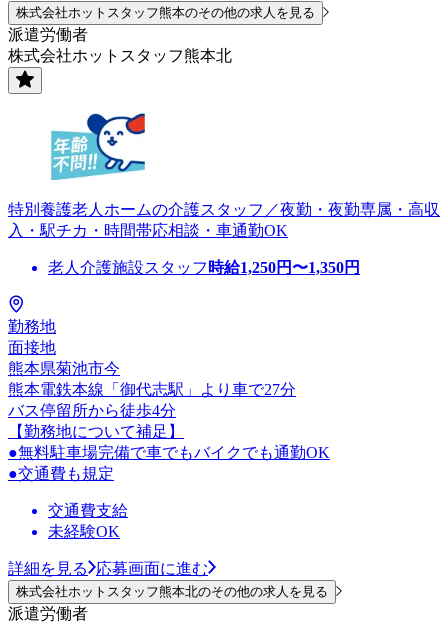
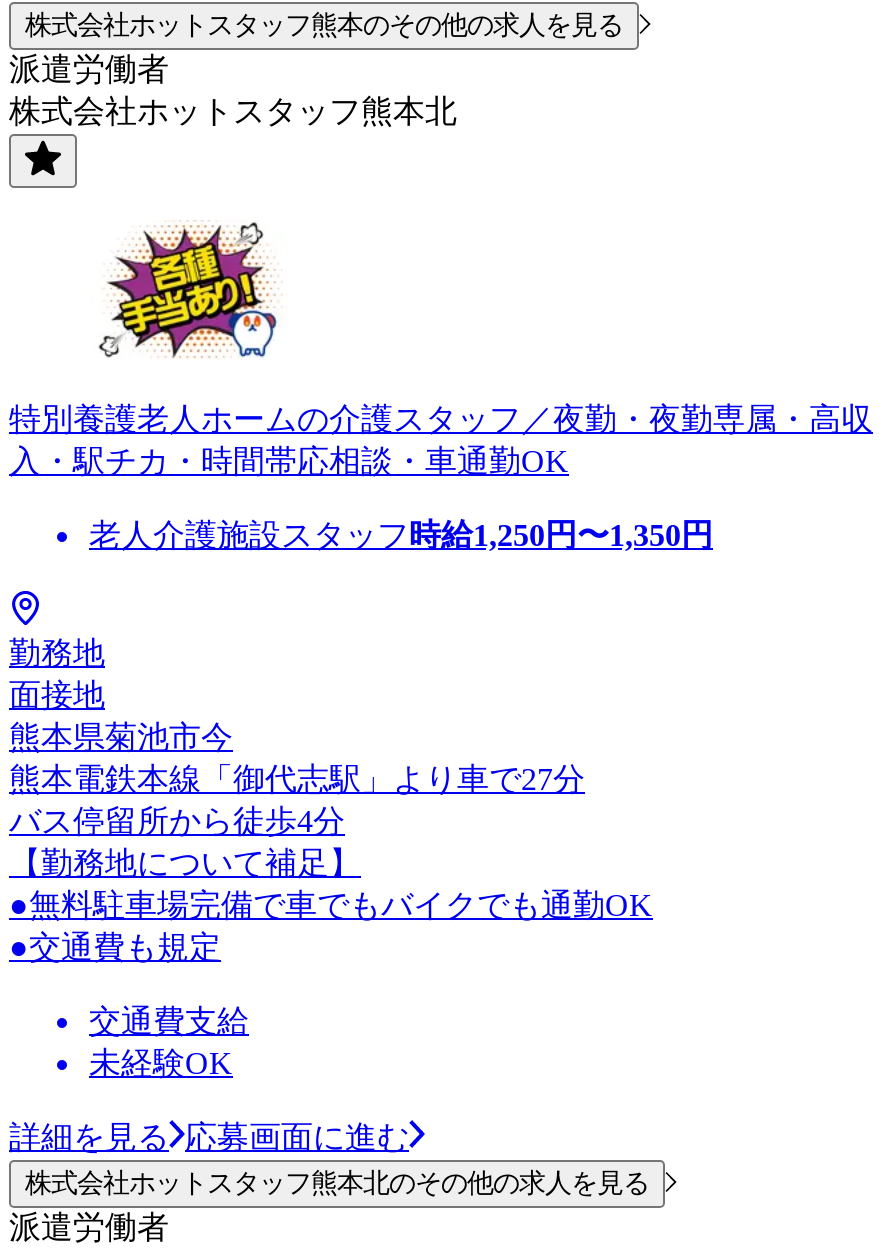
- [image]
+ [image]
